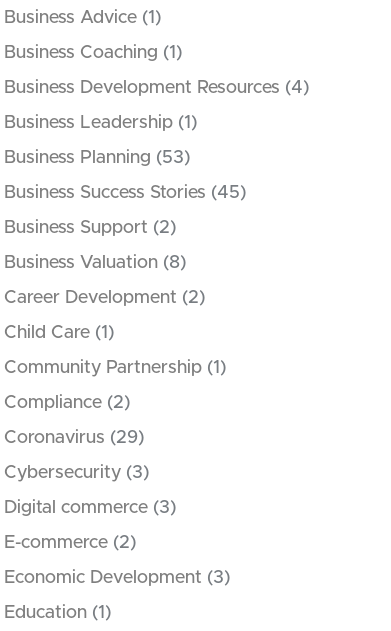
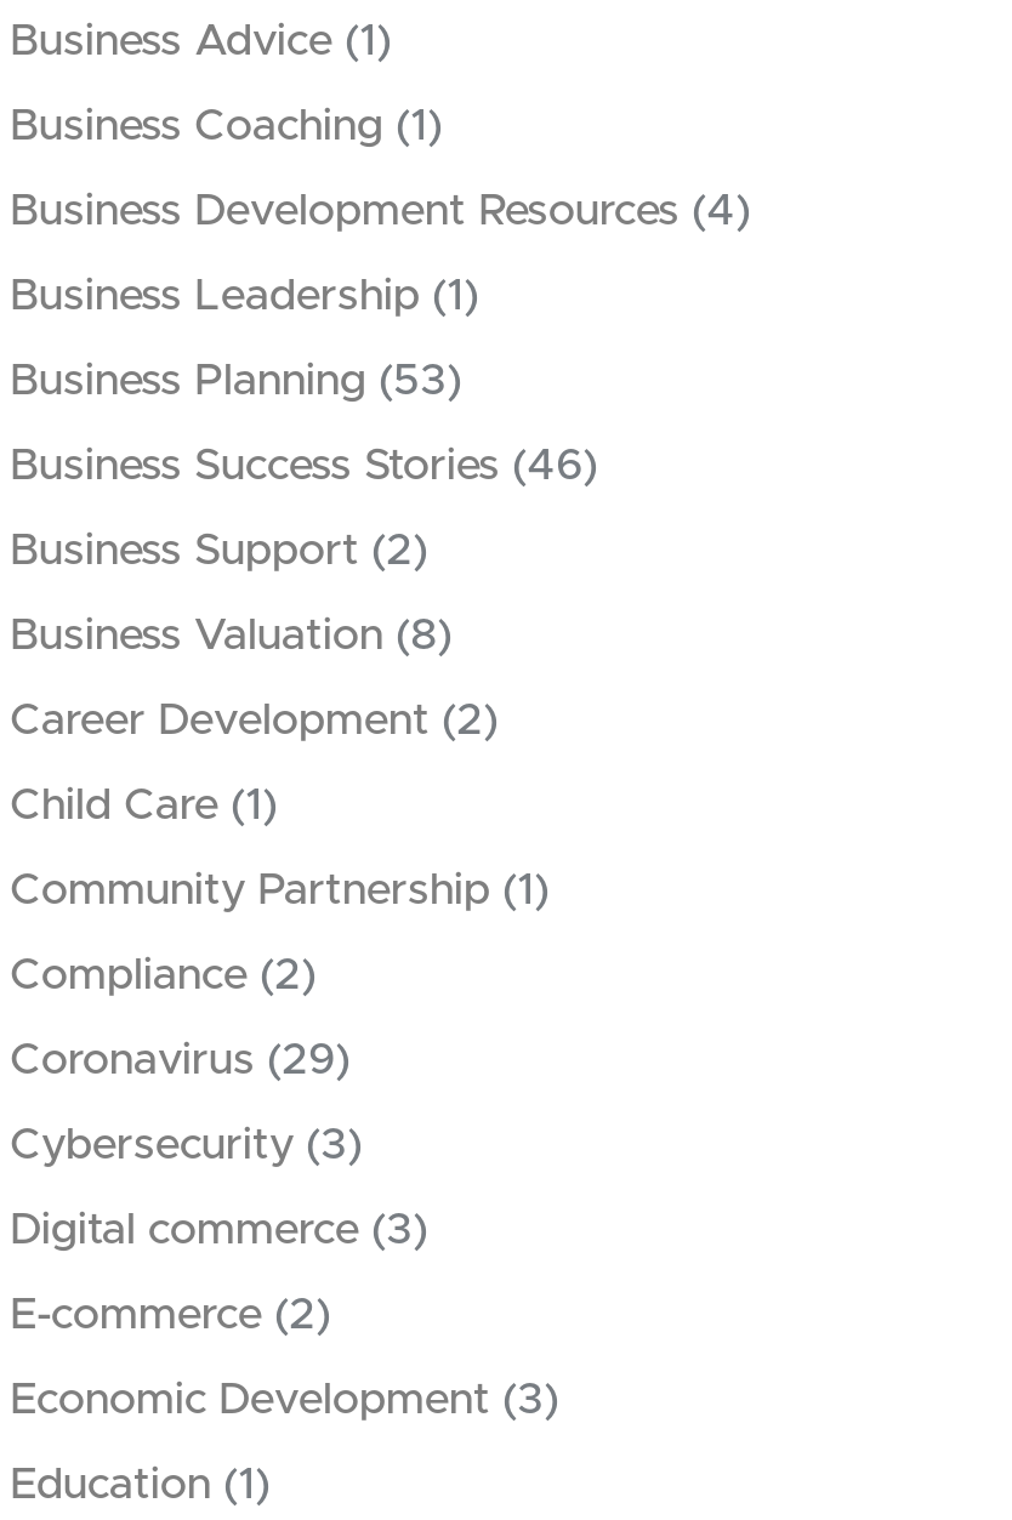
- Business Success Stories (45)
+ Business Success Stories (46)
